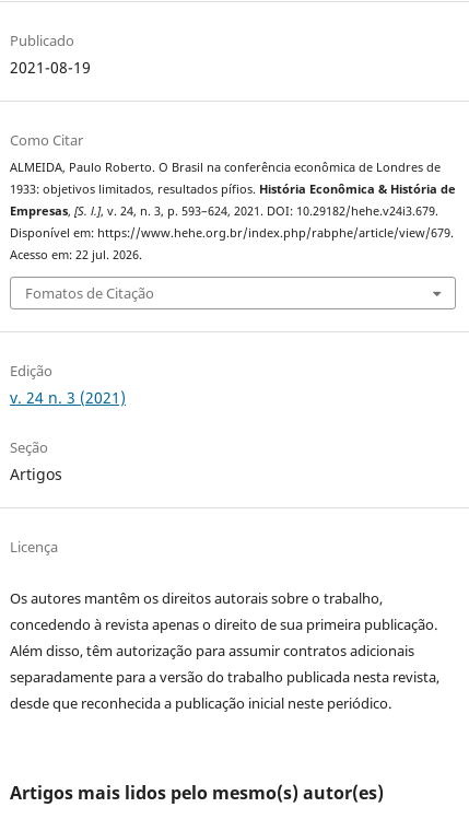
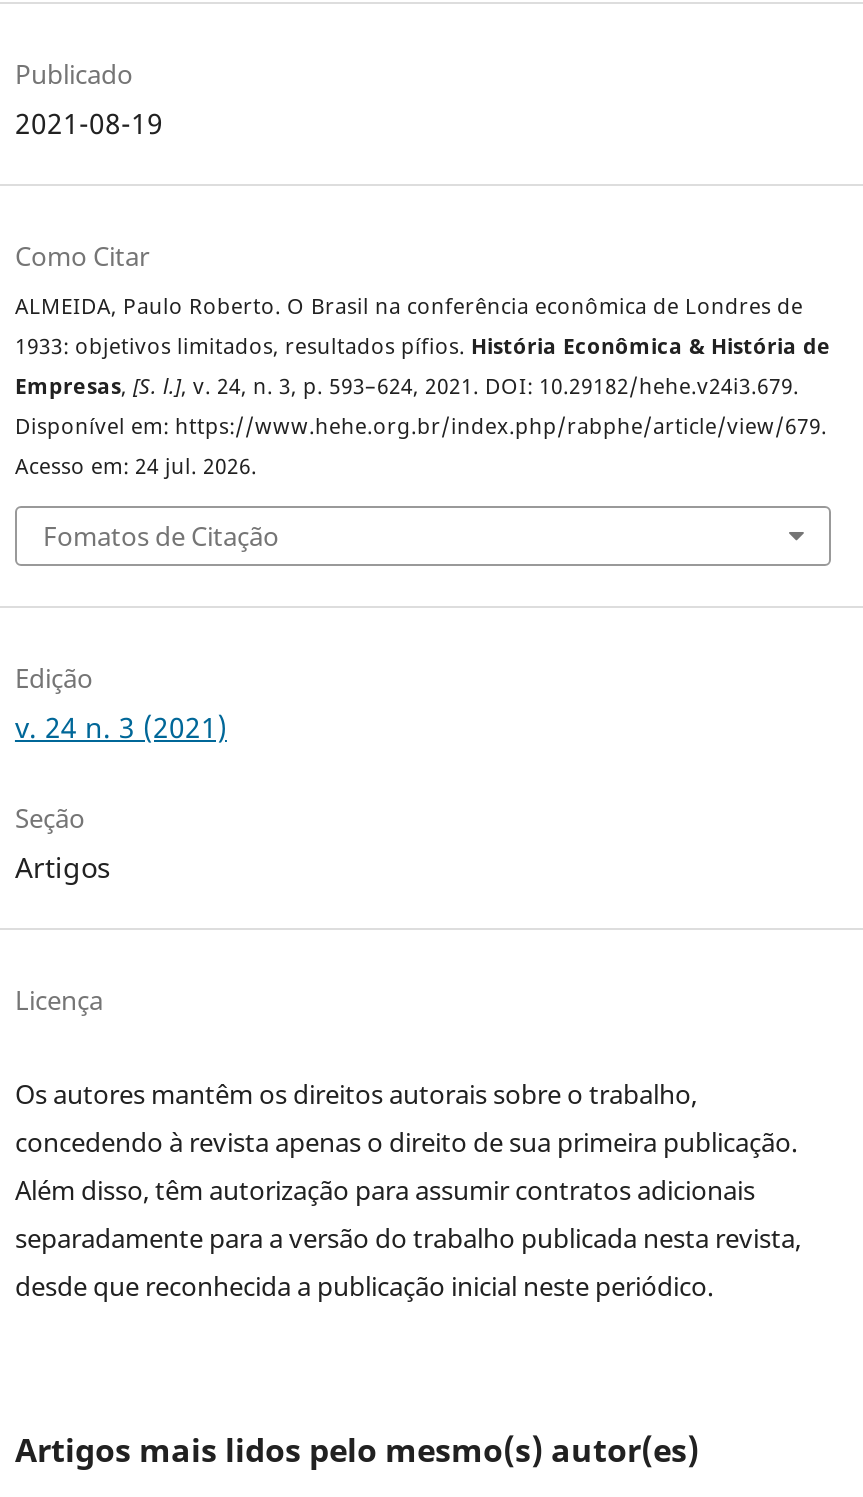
- Acesso em: 22 jul. 2026.
+ Acesso em: 24 jul. 2026.
